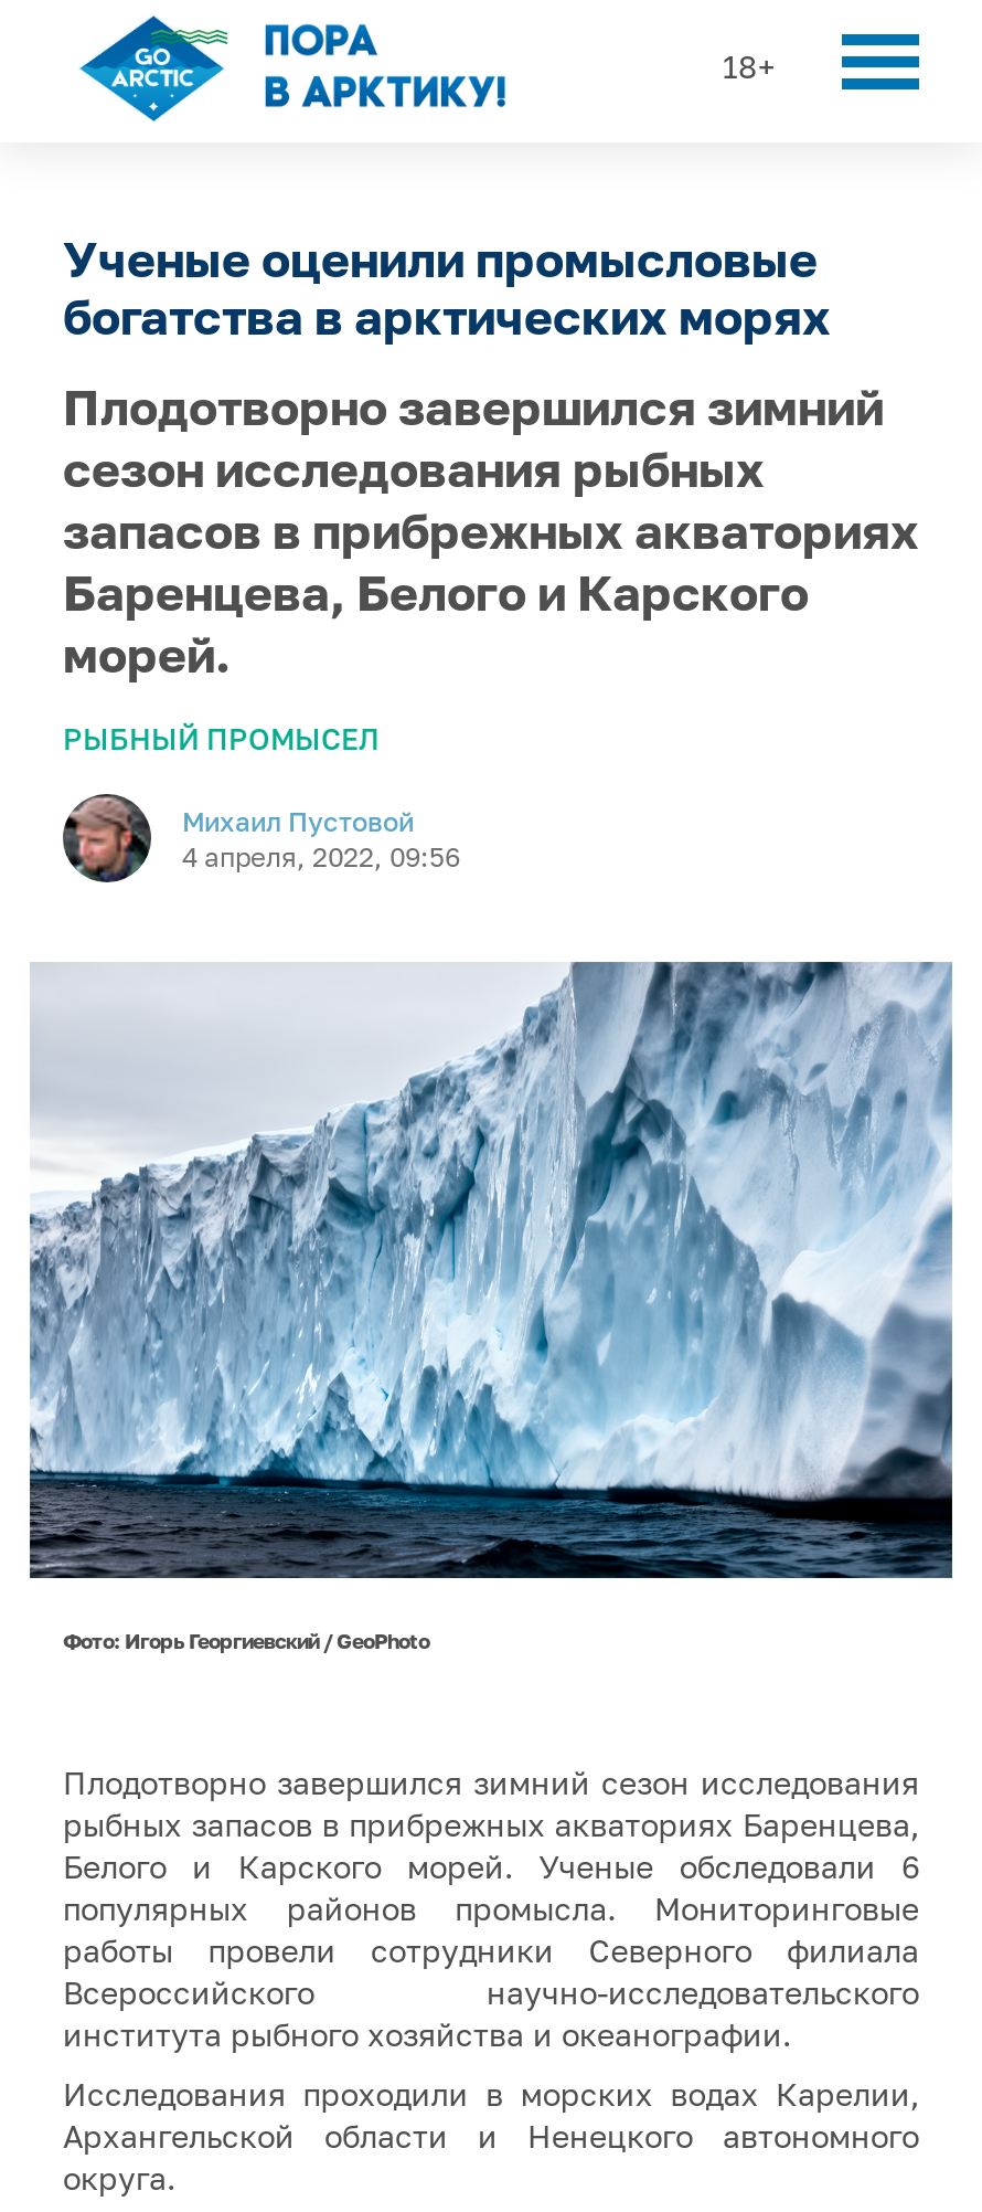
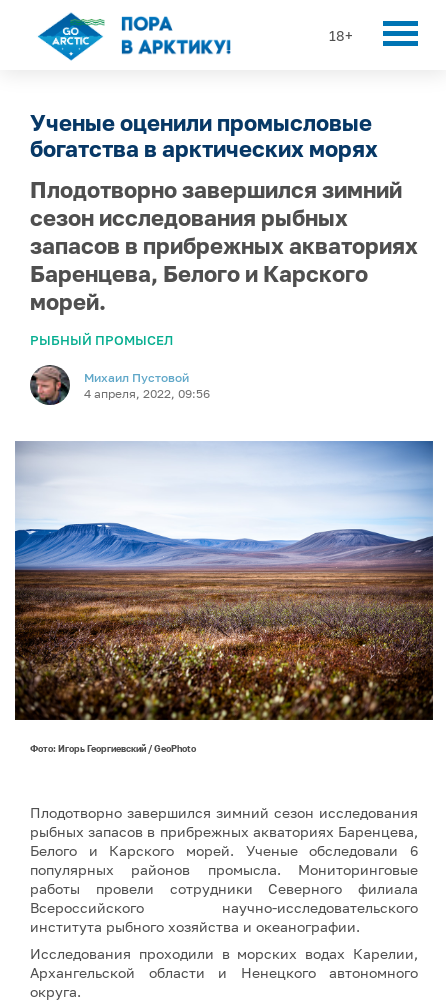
- [image]
+ [image]
